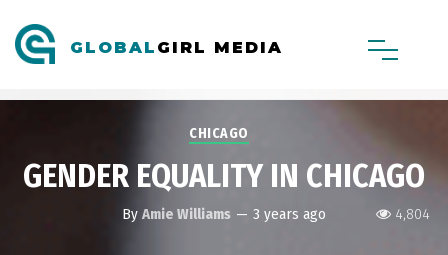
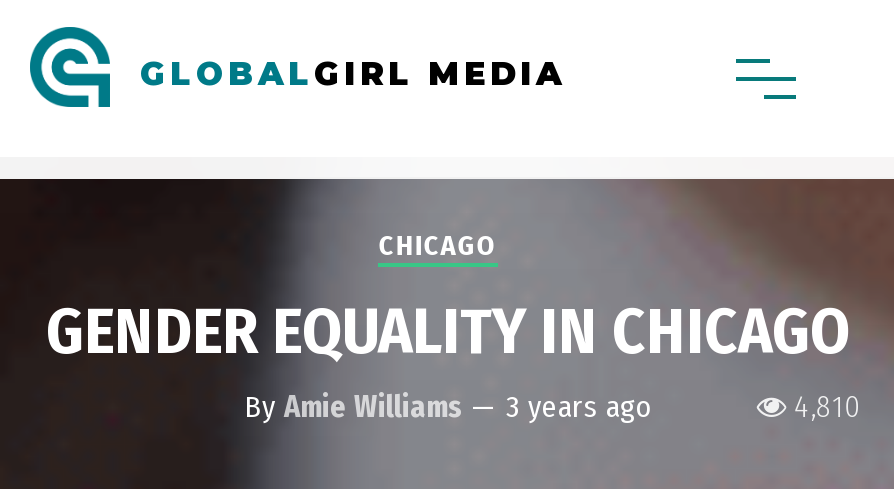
- 4,804
+ 4,810
